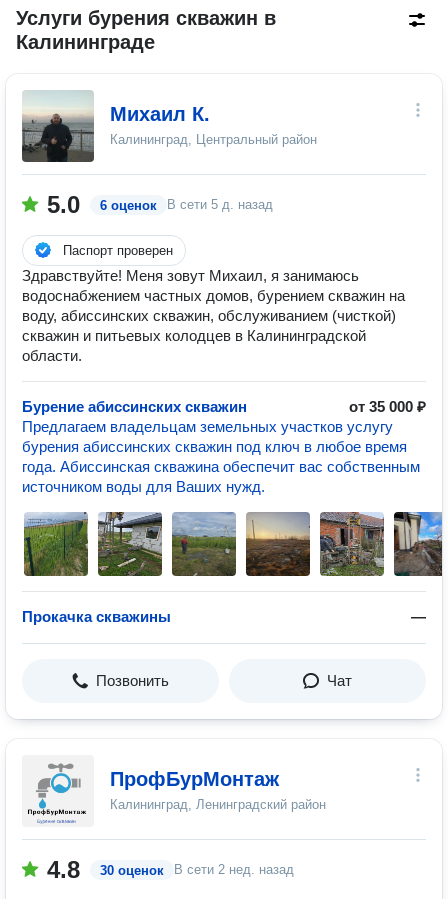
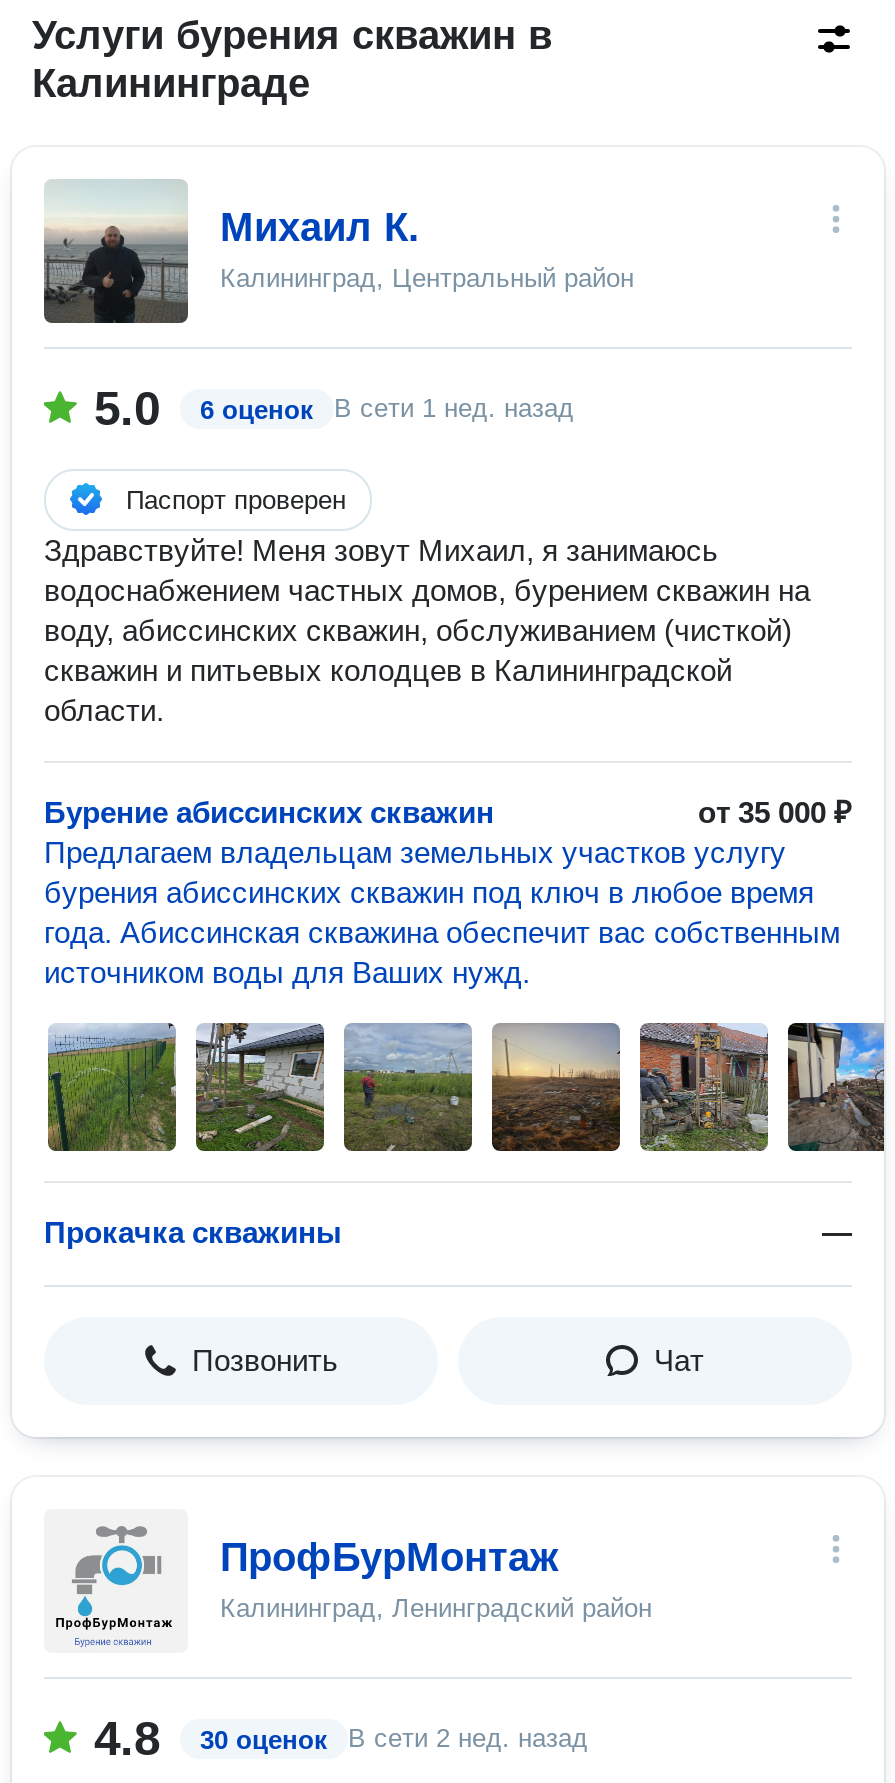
- В сети 5 д. назад
+ В сети 1 нед. назад
